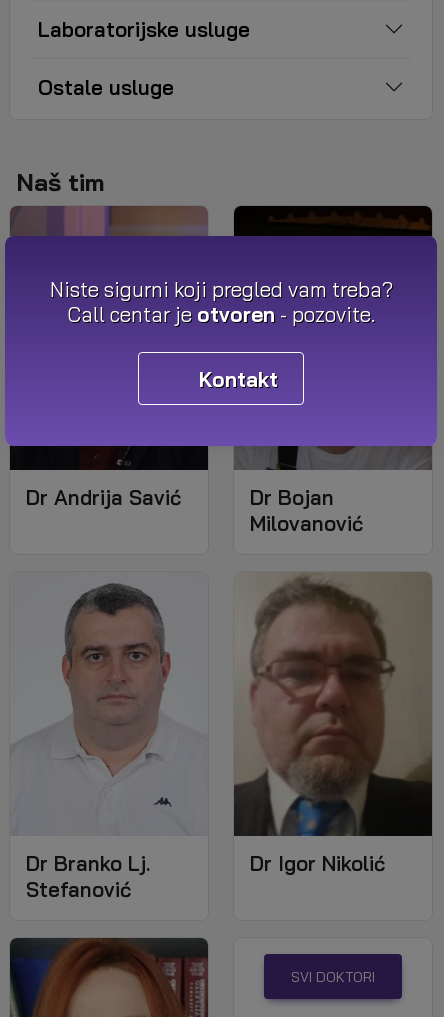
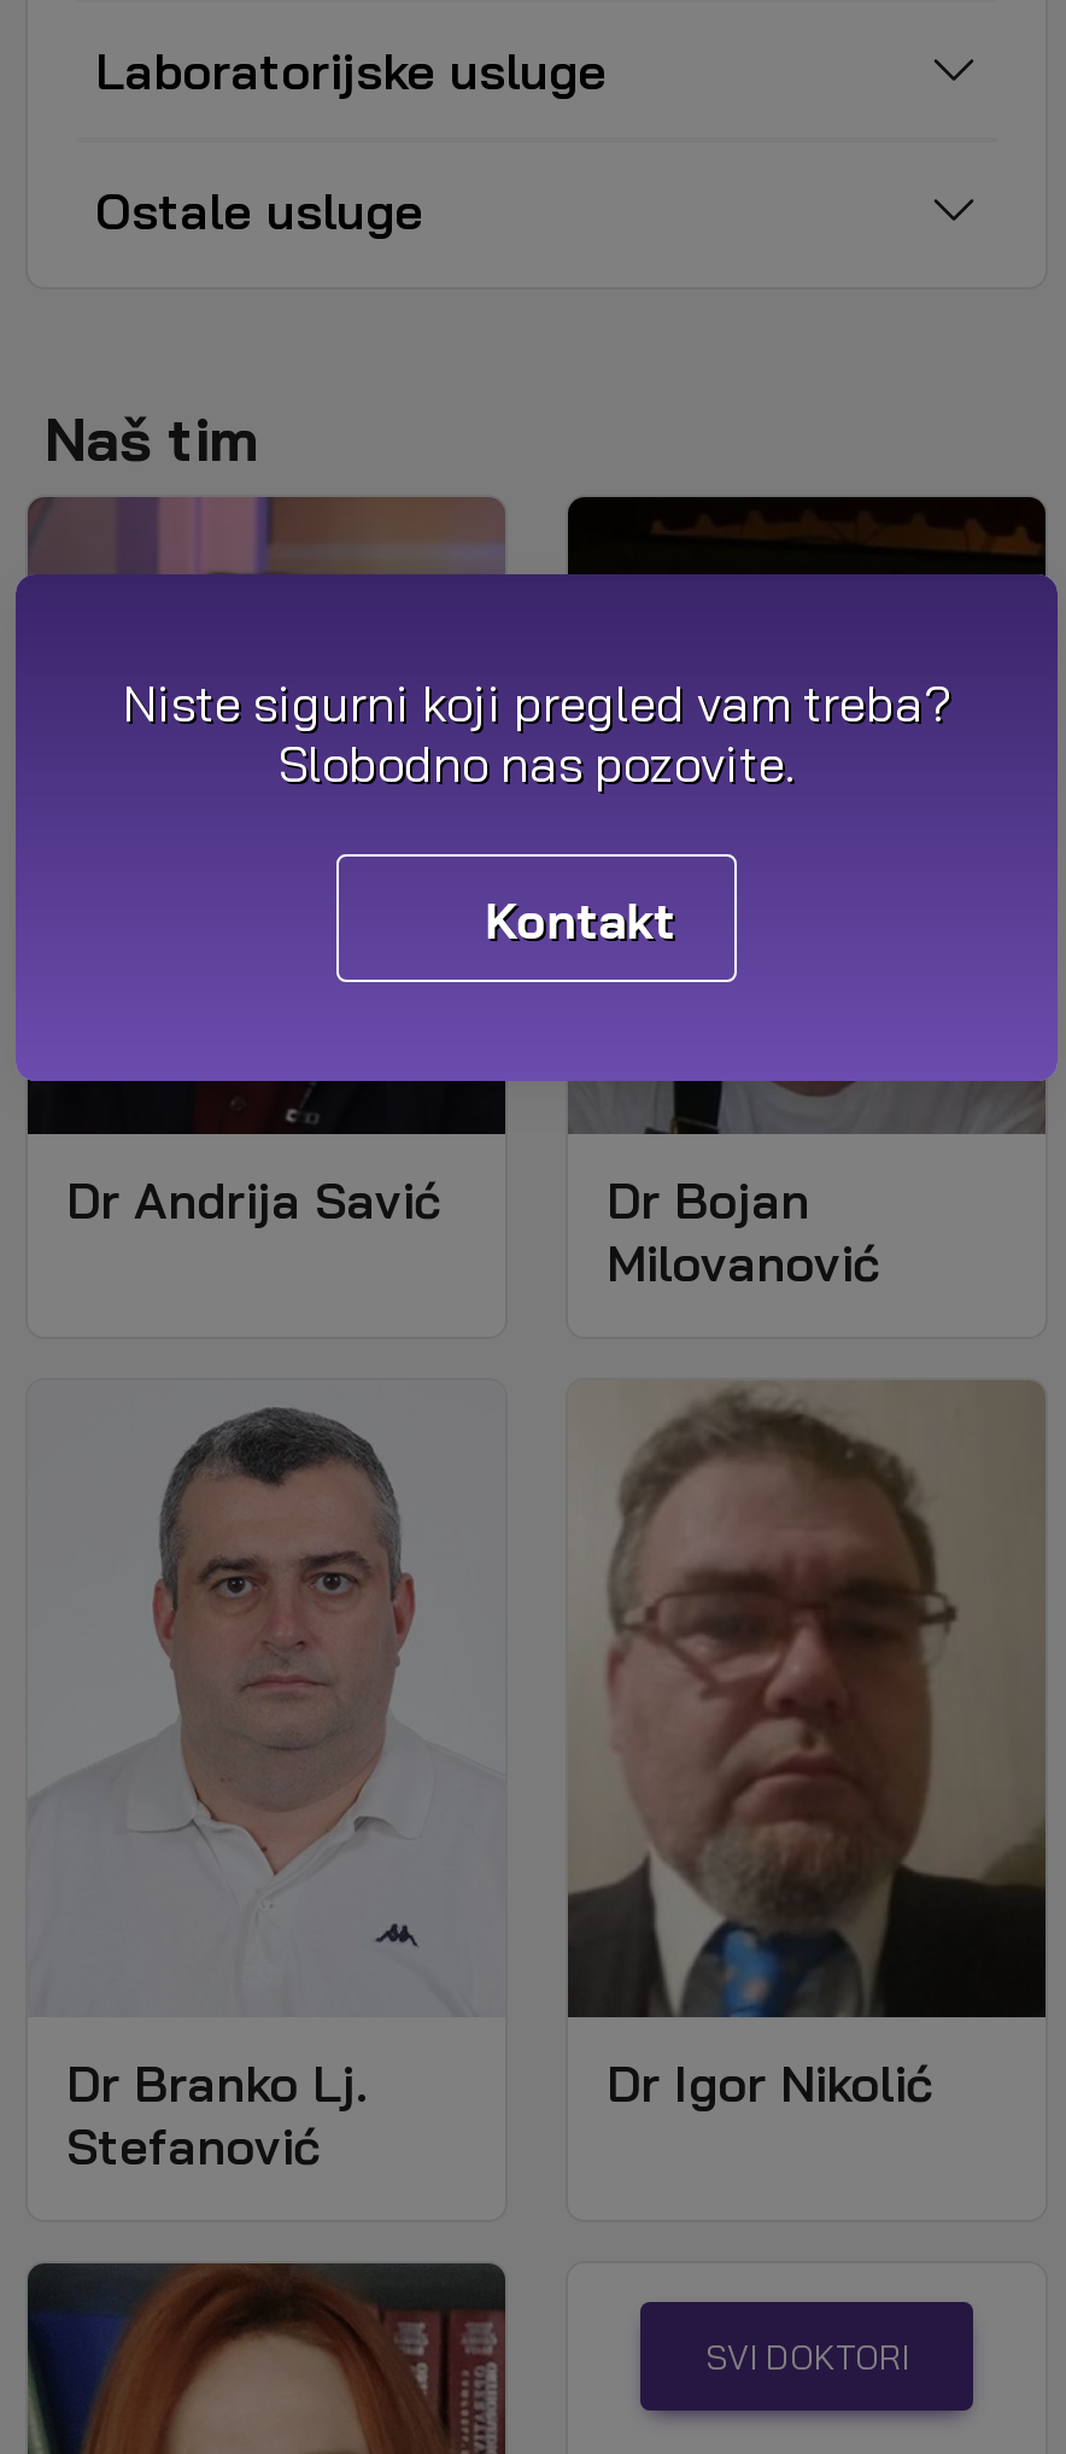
- Call centar jeotvoren - pozovite.
+ Slobodno nas pozovite.
